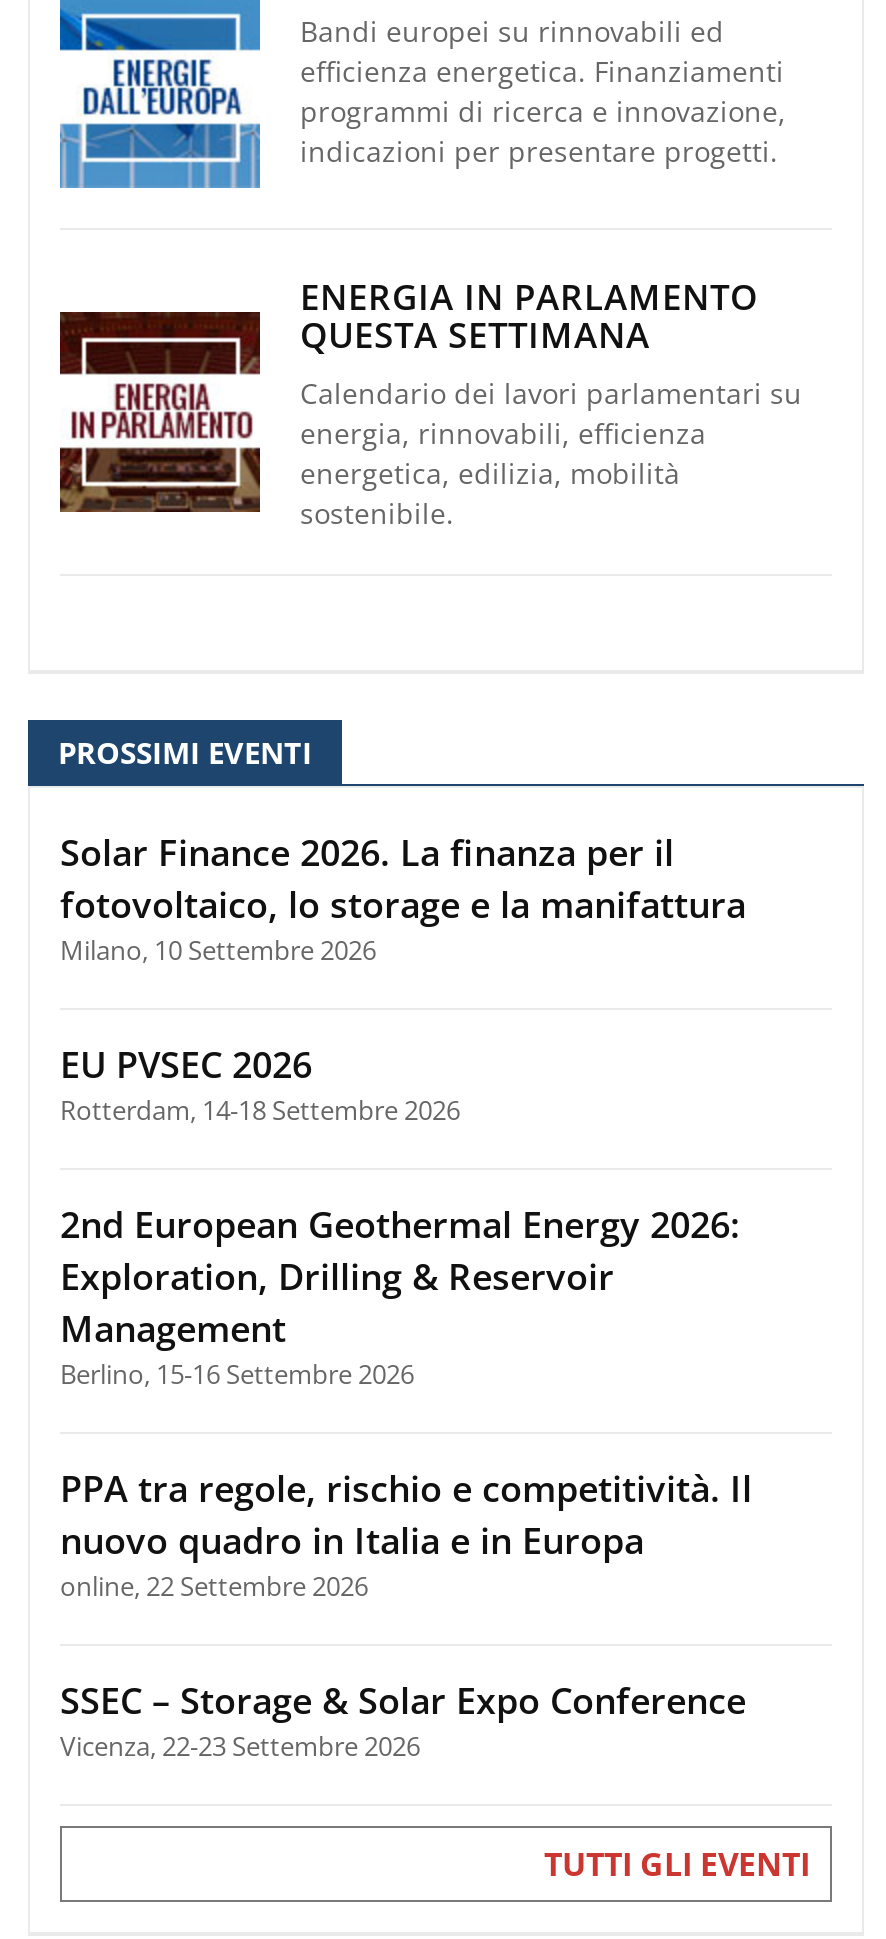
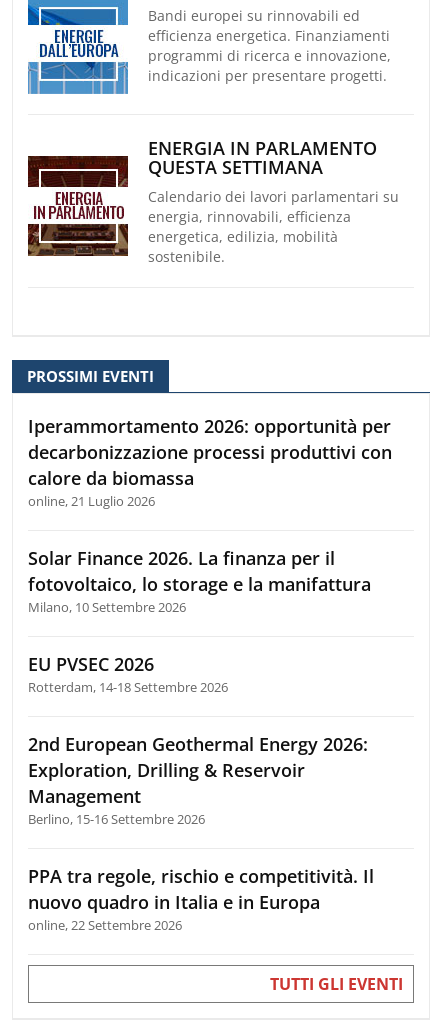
+ Iperammortamento 2026: opportunità per
+ decarbonizzazione processi produttivi con
+ calore da biomassa
+ online, 21 Luglio 2026

moved down: Solar Finance 2026. La finanza per il | fotovoltaico, lo storage e la manifattura | Milano, 10 Settembre 2026 | ... | nuovo quadro in Italia e in Europa | online, 22 Settembre 2026

- SSEC – Storage & Solar Expo Conference
- Vicenza, 22-23 Settembre 2026
